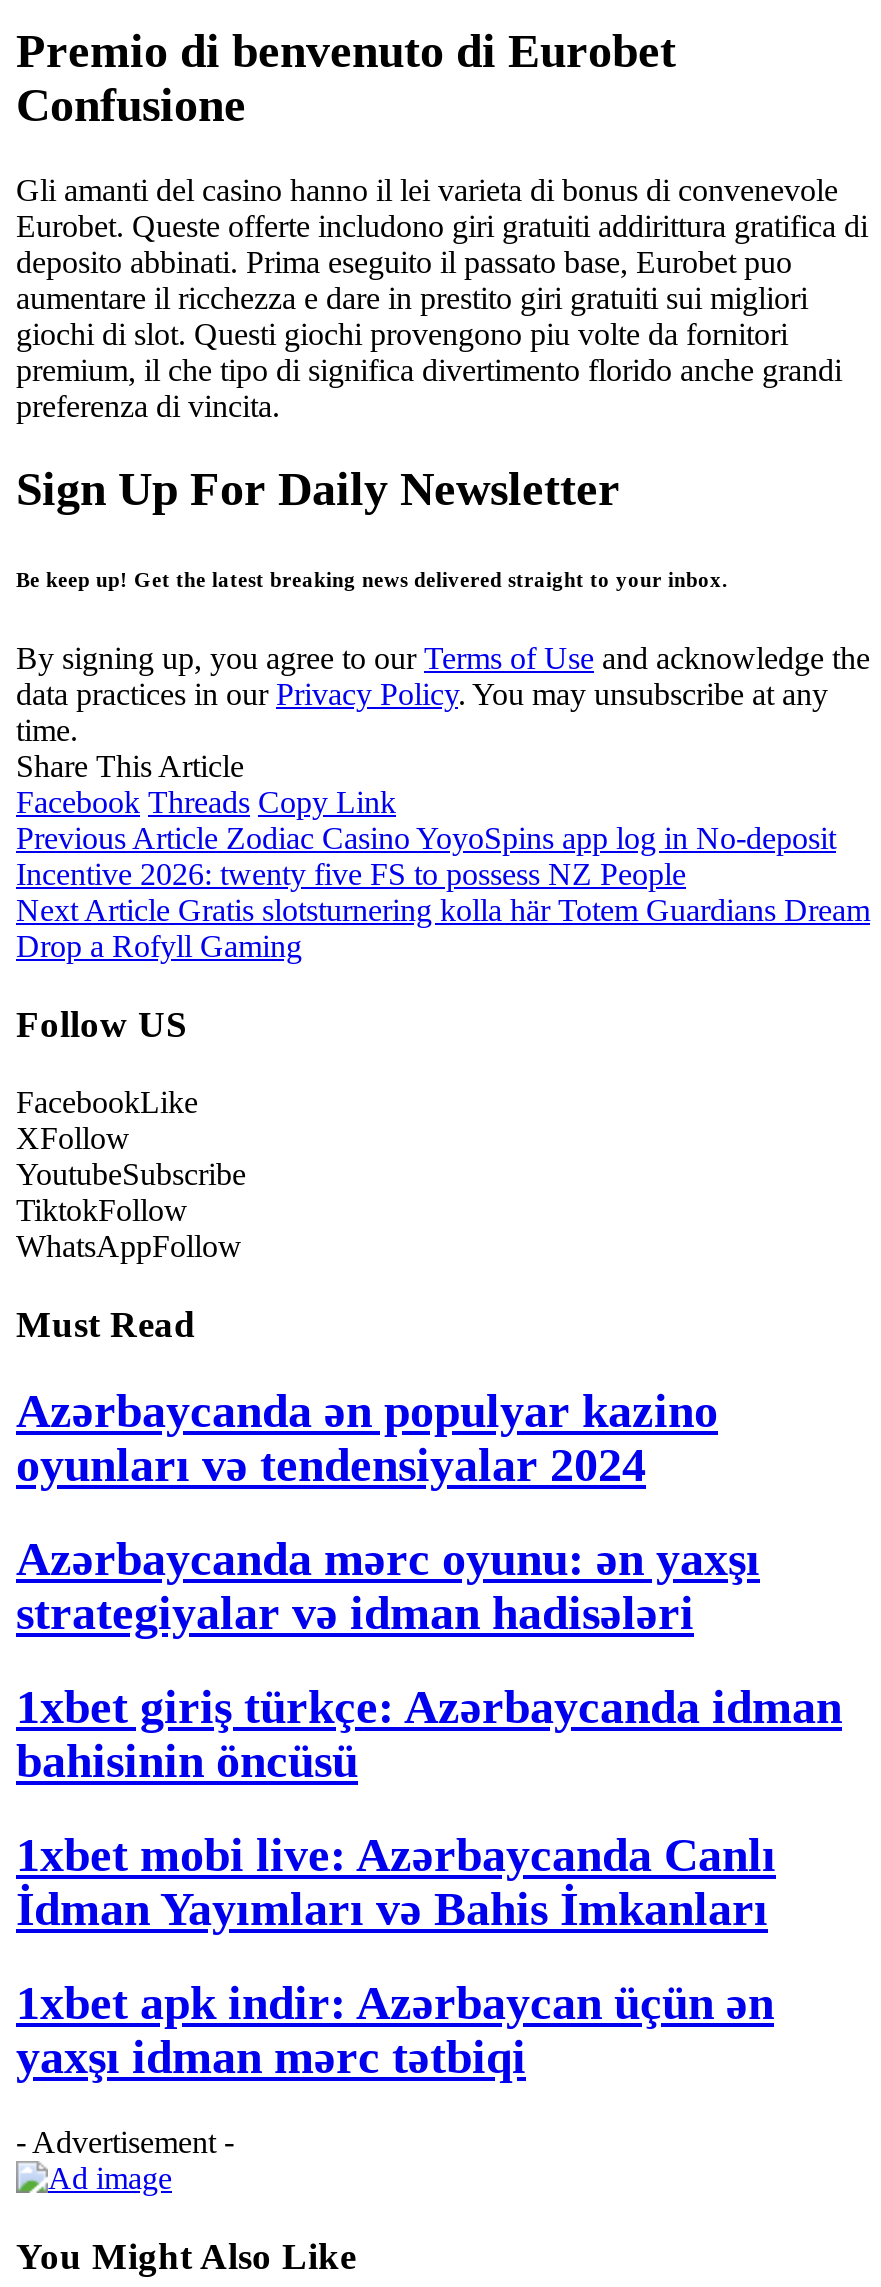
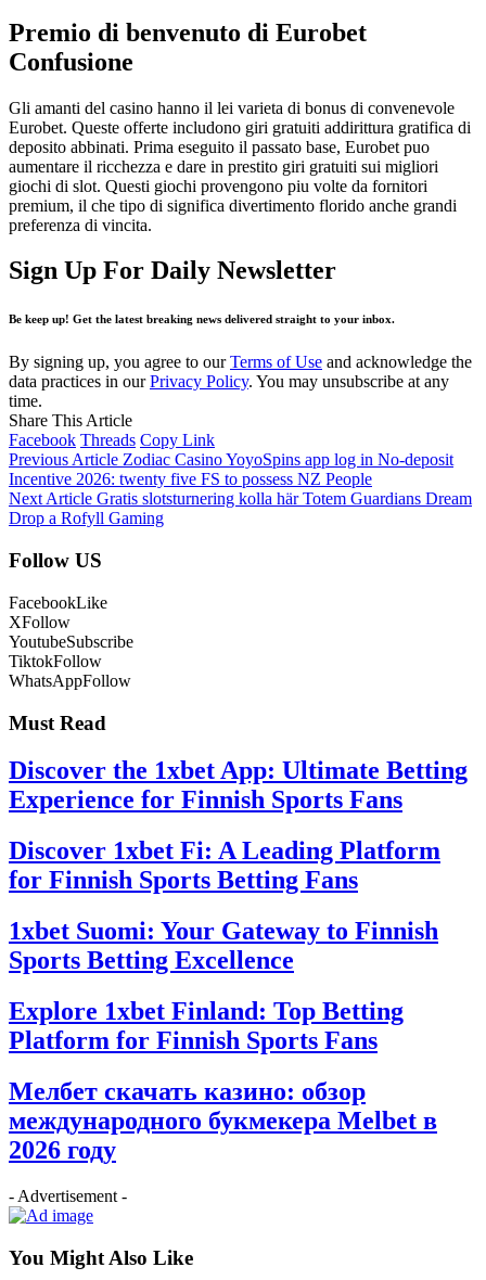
- Azərbaycanda ən populyar kazino
- oyunları və tendensiyalar 2024
+ Discover the 1xbet App: Ultimate Betting
+ Experience for Finnish Sports Fans

- Azərbaycanda mərc oyunu: ən yaxşı
- strategiyalar və idman hadisələri
+ Discover 1xbet Fi: A Leading Platform
+ for Finnish Sports Betting Fans

- 1xbet giriş türkçe: Azərbaycanda idman
- bahisinin öncüsü
+ 1xbet Suomi: Your Gateway to Finnish
+ Sports Betting Excellence

- 1xbet mobi live: Azərbaycanda Canlı
- İdman Yayımları və Bahis İmkanları
+ Explore 1xbet Finland: Top Betting
+ Platform for Finnish Sports Fans

- 1xbet apk indir: Azərbaycan üçün ən
- yaxşı idman mərc tətbiqi
+ Мелбет скачать казино: обзор
+ международного букмекера Melbet в
+ 2026 году
